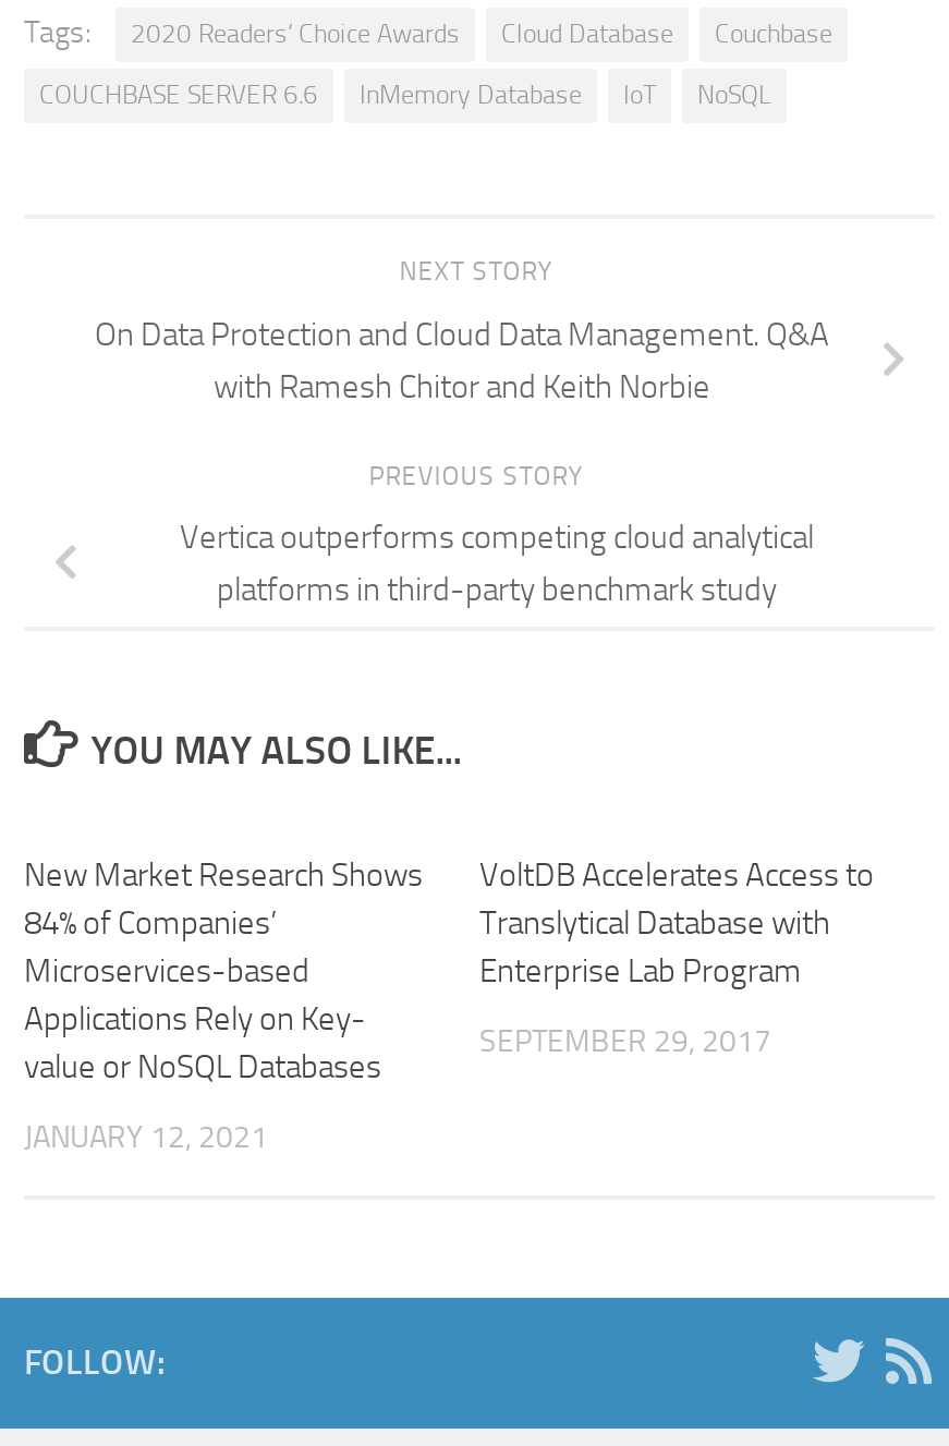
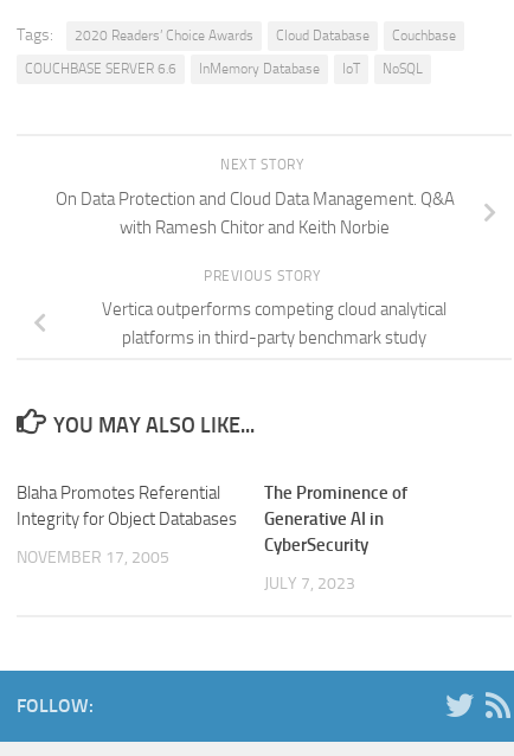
- New Market Research Shows
- 84% of Companies’
- Microservices-based
- Applications Rely on Key-
- value or NoSQL Databases
+ Blaha Promotes Referential
+ Integrity for Object Databases

- VoltDB Accelerates Access to
- Translytical Database with
- Enterprise Lab Program
+ The Prominence of
+ Generative AI in
+ CyberSecurity

- SEPTEMBER 29, 2017
+ JULY 7, 2023

- JANUARY 12, 2021
+ NOVEMBER 17, 2005
